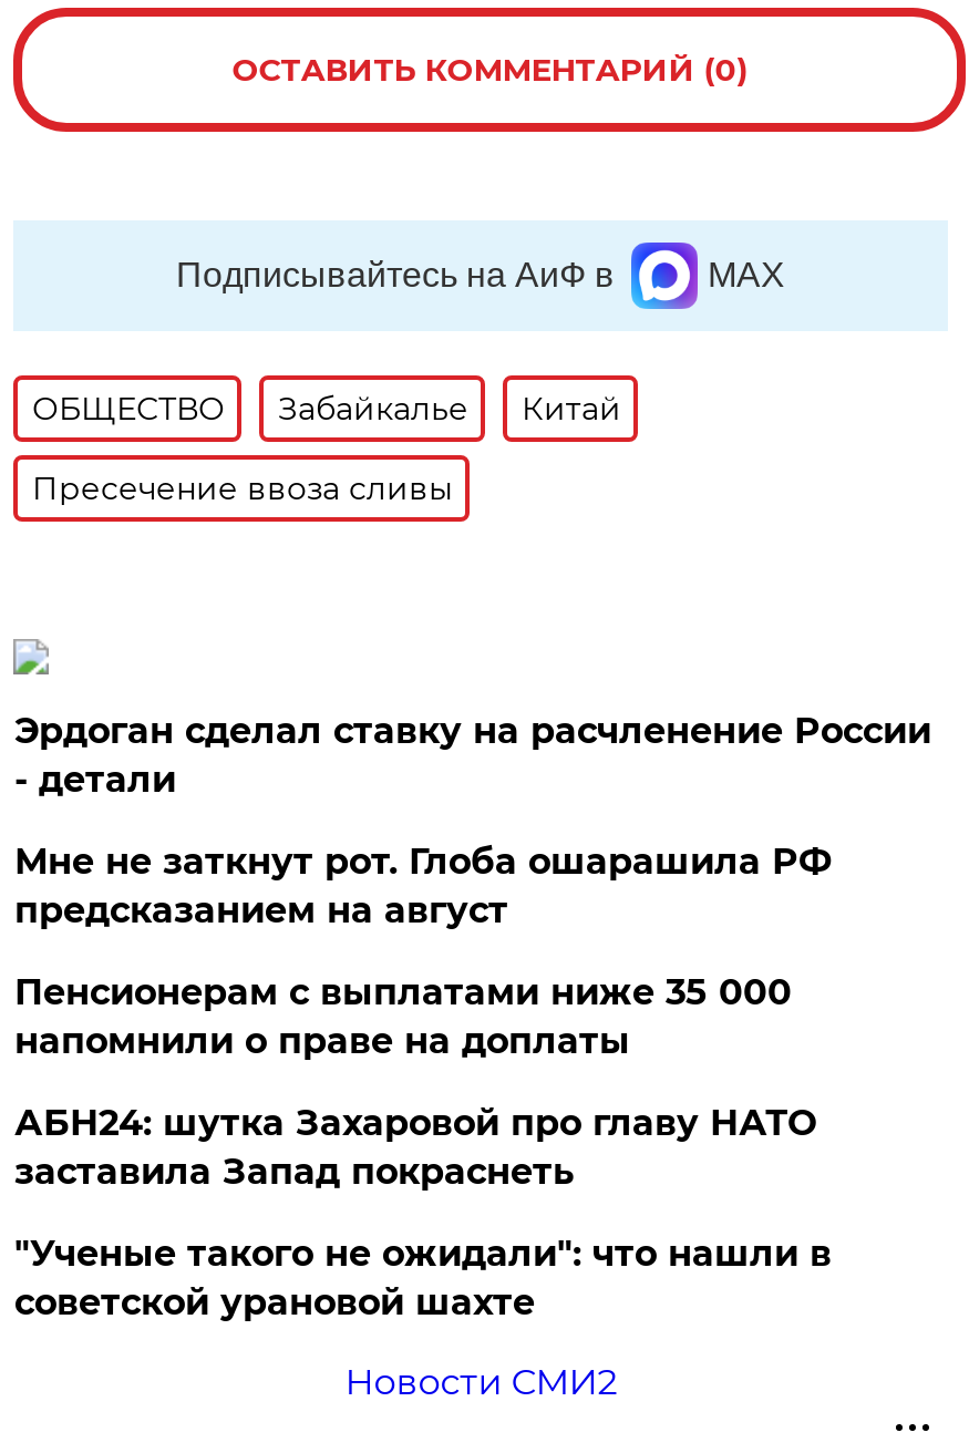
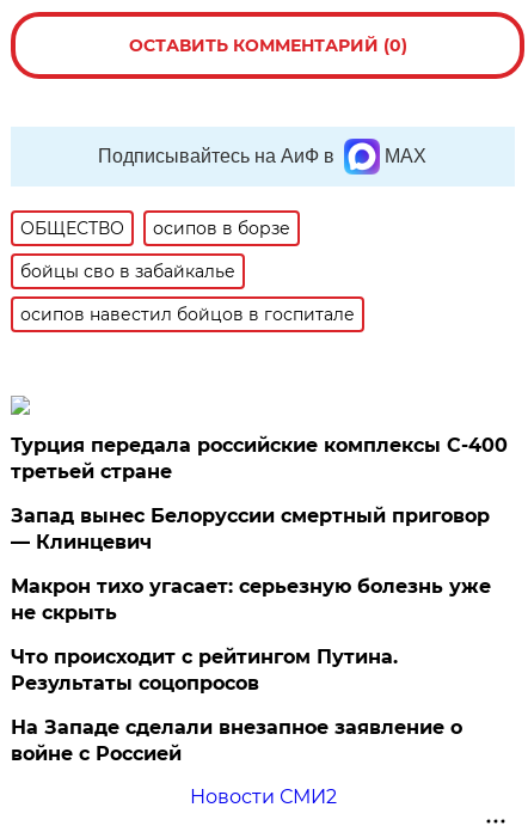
- Забайкалье
- Китай
- Пресечение ввоза сливы
+ осипов в борзе
+ бойцы сво в забайкалье
+ осипов навестил бойцов в госпитале

- Эрдоган сделал ставку на расчленение России
- - детали
- Мне не заткнут рот. Глоба ошарашила РФ
- предсказанием на август
- Пенсионерам с выплатами ниже 35 000
- напомнили о праве на доплаты
- АБН24: шутка Захаровой про главу НАТО
- заставила Запад покраснеть
- "Ученые такого не ожидали": что нашли в
- советской урановой шахте
+ Турция передала российские комплексы С-400
+ третьей стране
+ Запад вынес Белоруссии смертный приговор
+ — Клинцевич
+ Макрон тихо угасает: серьезную болезнь уже
+ не скрыть
+ Что происходит с рейтингом Путина.
+ Результаты соцопросов
+ На Западе сделали внезапное заявление о
+ войне с Россией
